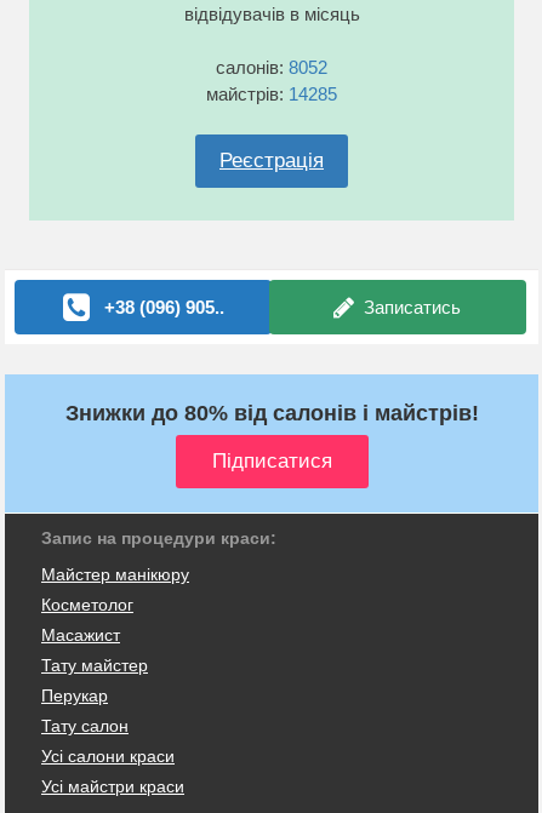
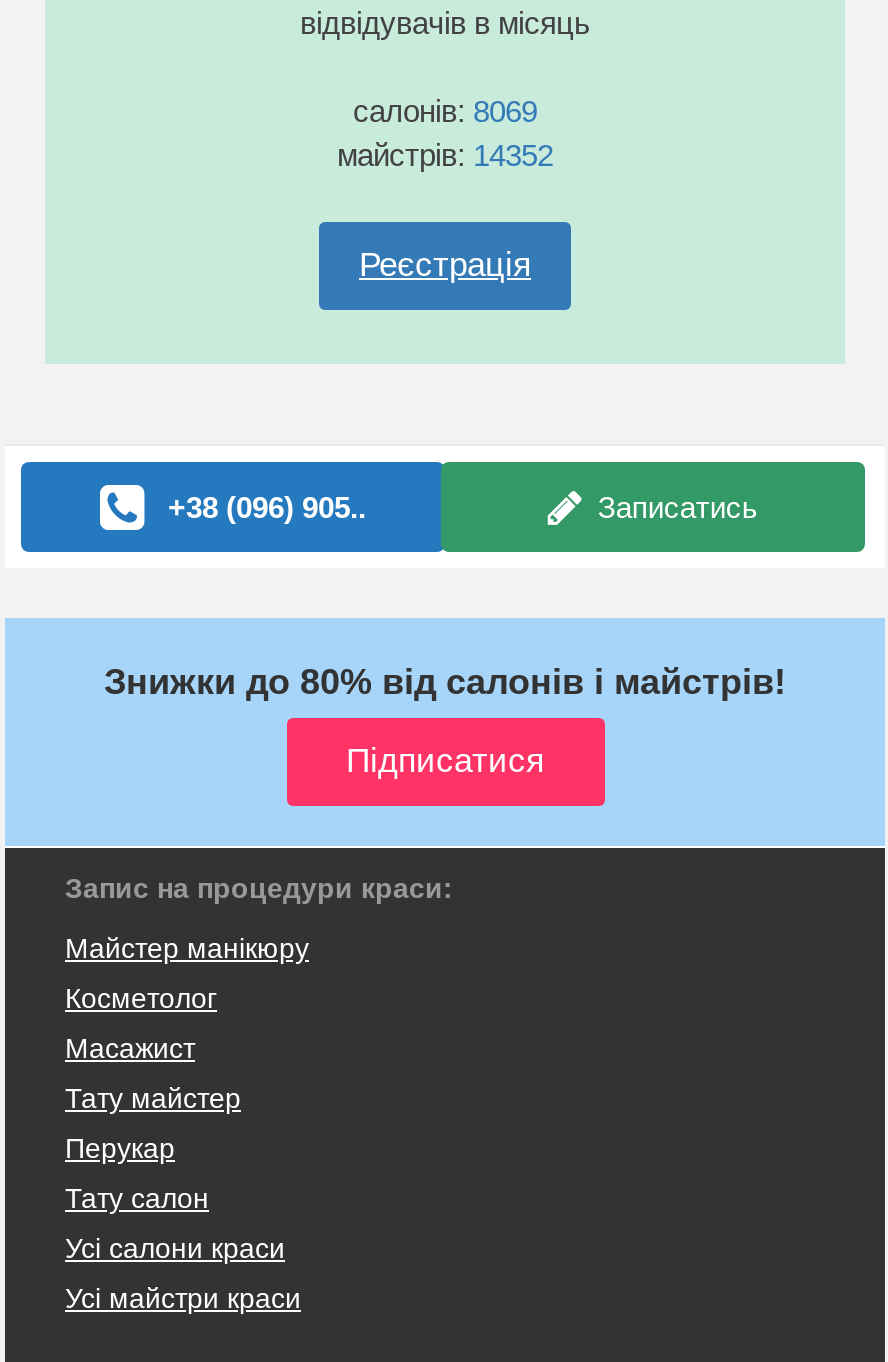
- салонів: 8052
+ салонів: 8069

- майстрів: 14285
+ майстрів: 14352
